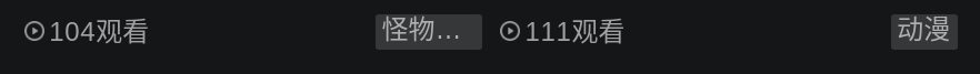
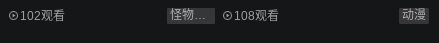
- 104观看
+ 102观看

- 111观看
+ 108观看
